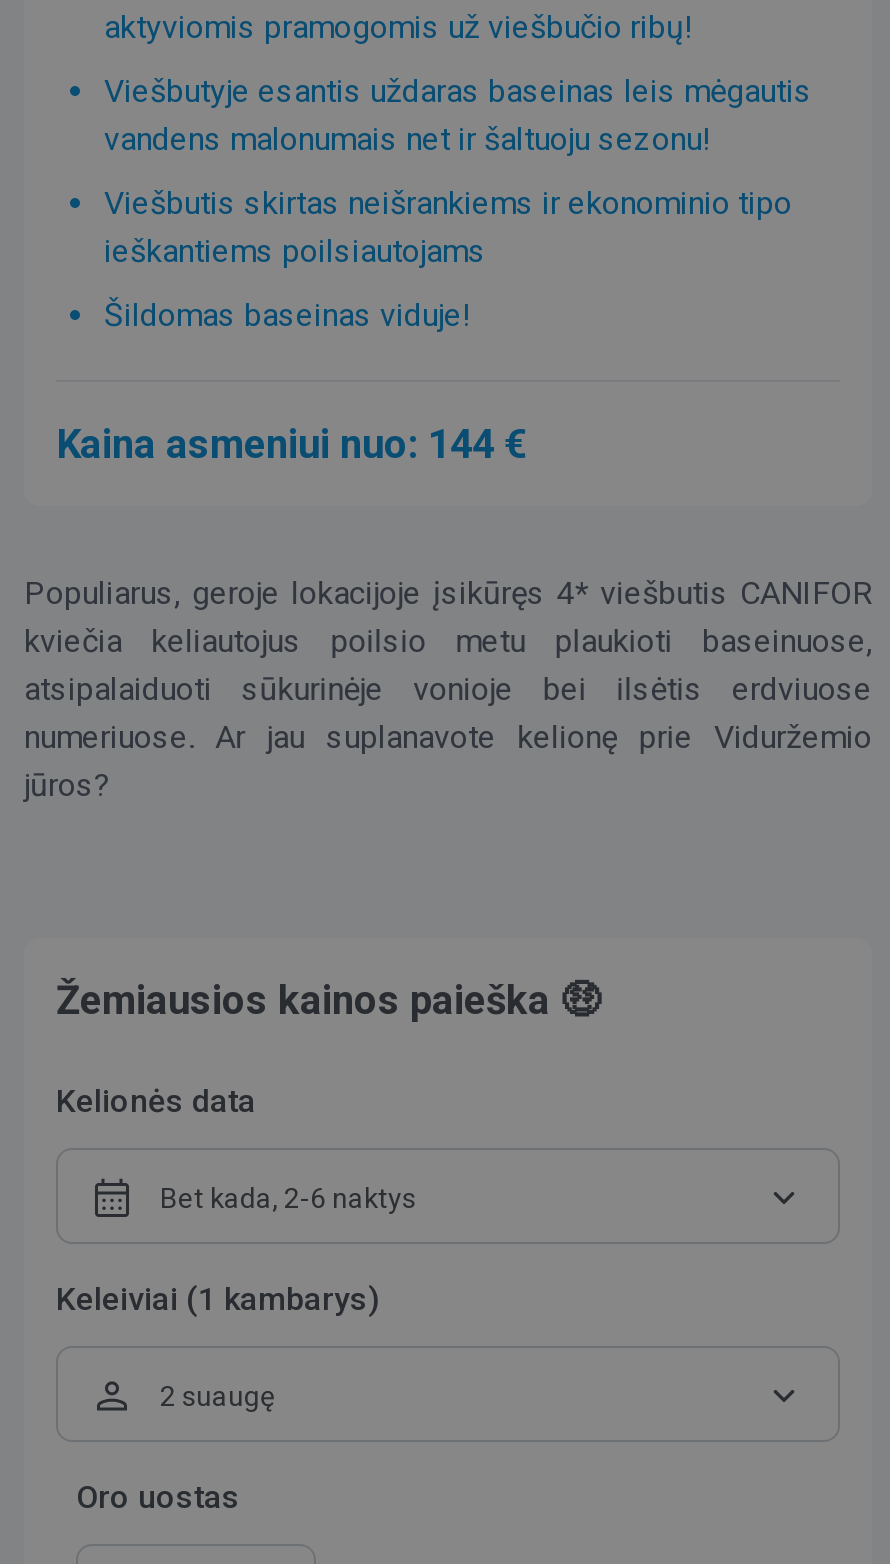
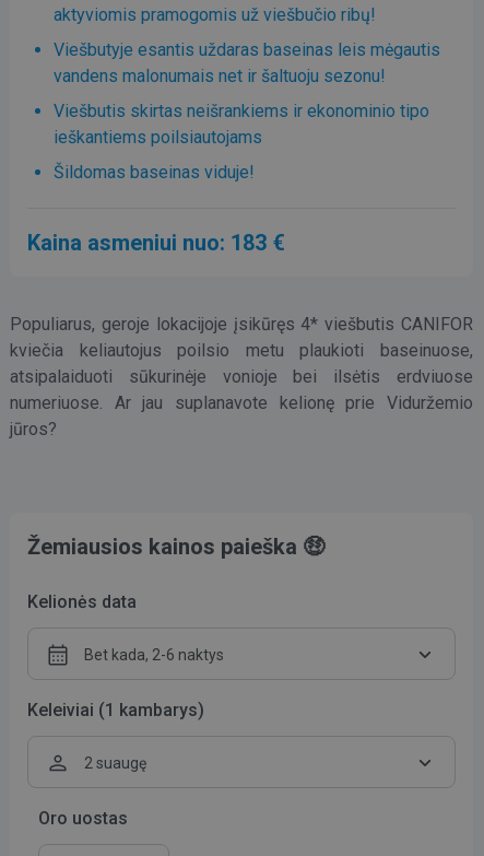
- Kaina asmeniui nuo: 144 €
+ Kaina asmeniui nuo: 183 €
